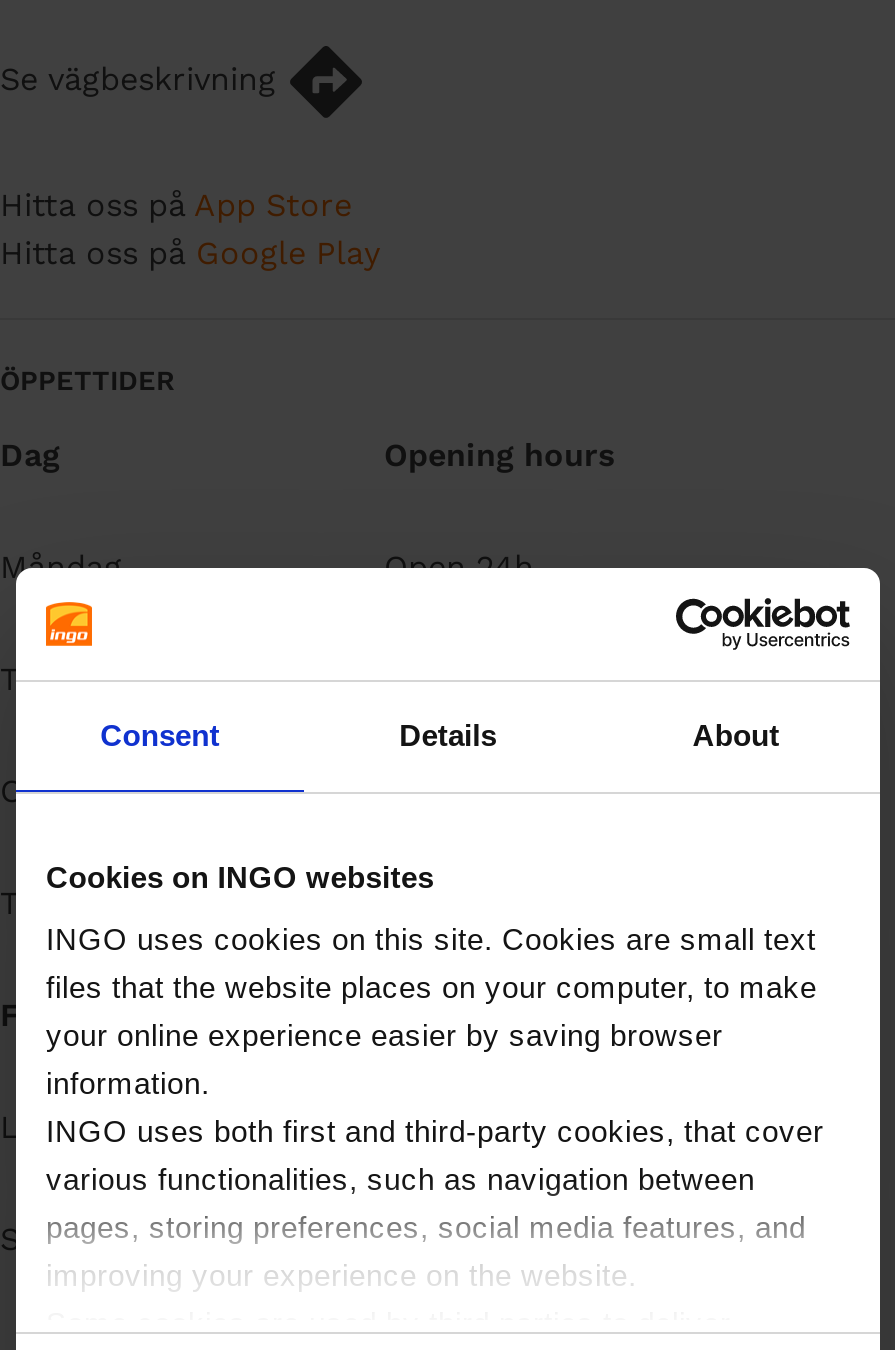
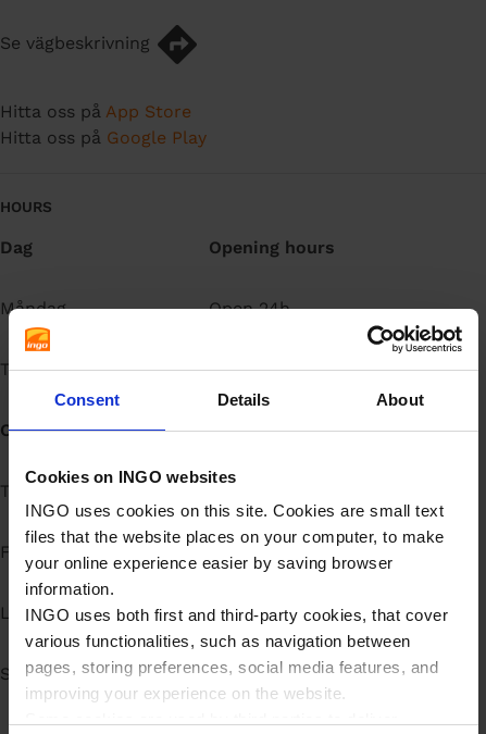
- ÖPPETTIDER
+ HOURS
